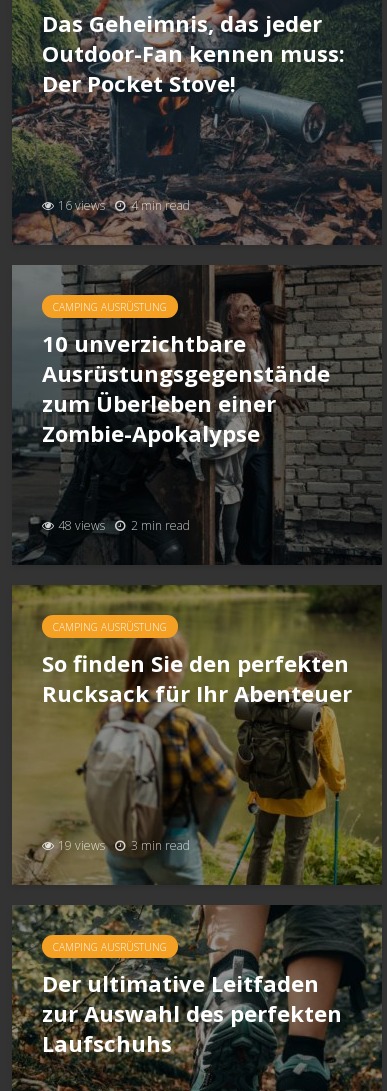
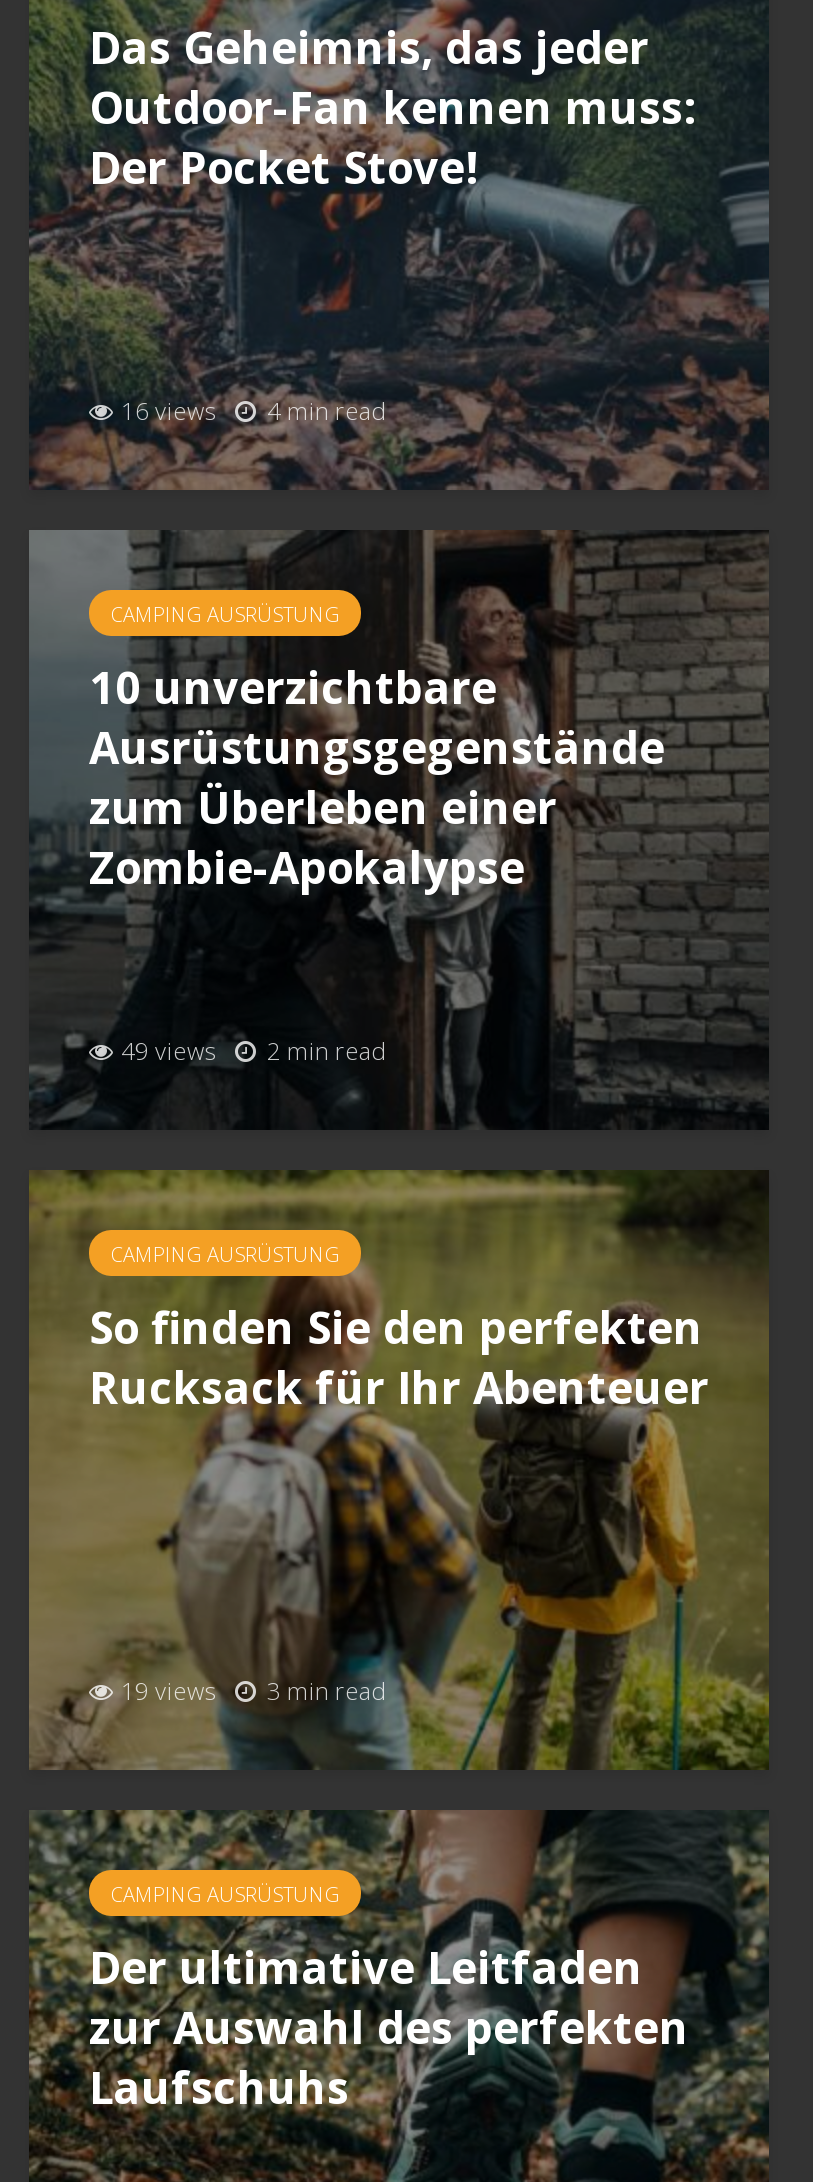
- 48 views 2 min read
+ 49 views 2 min read
